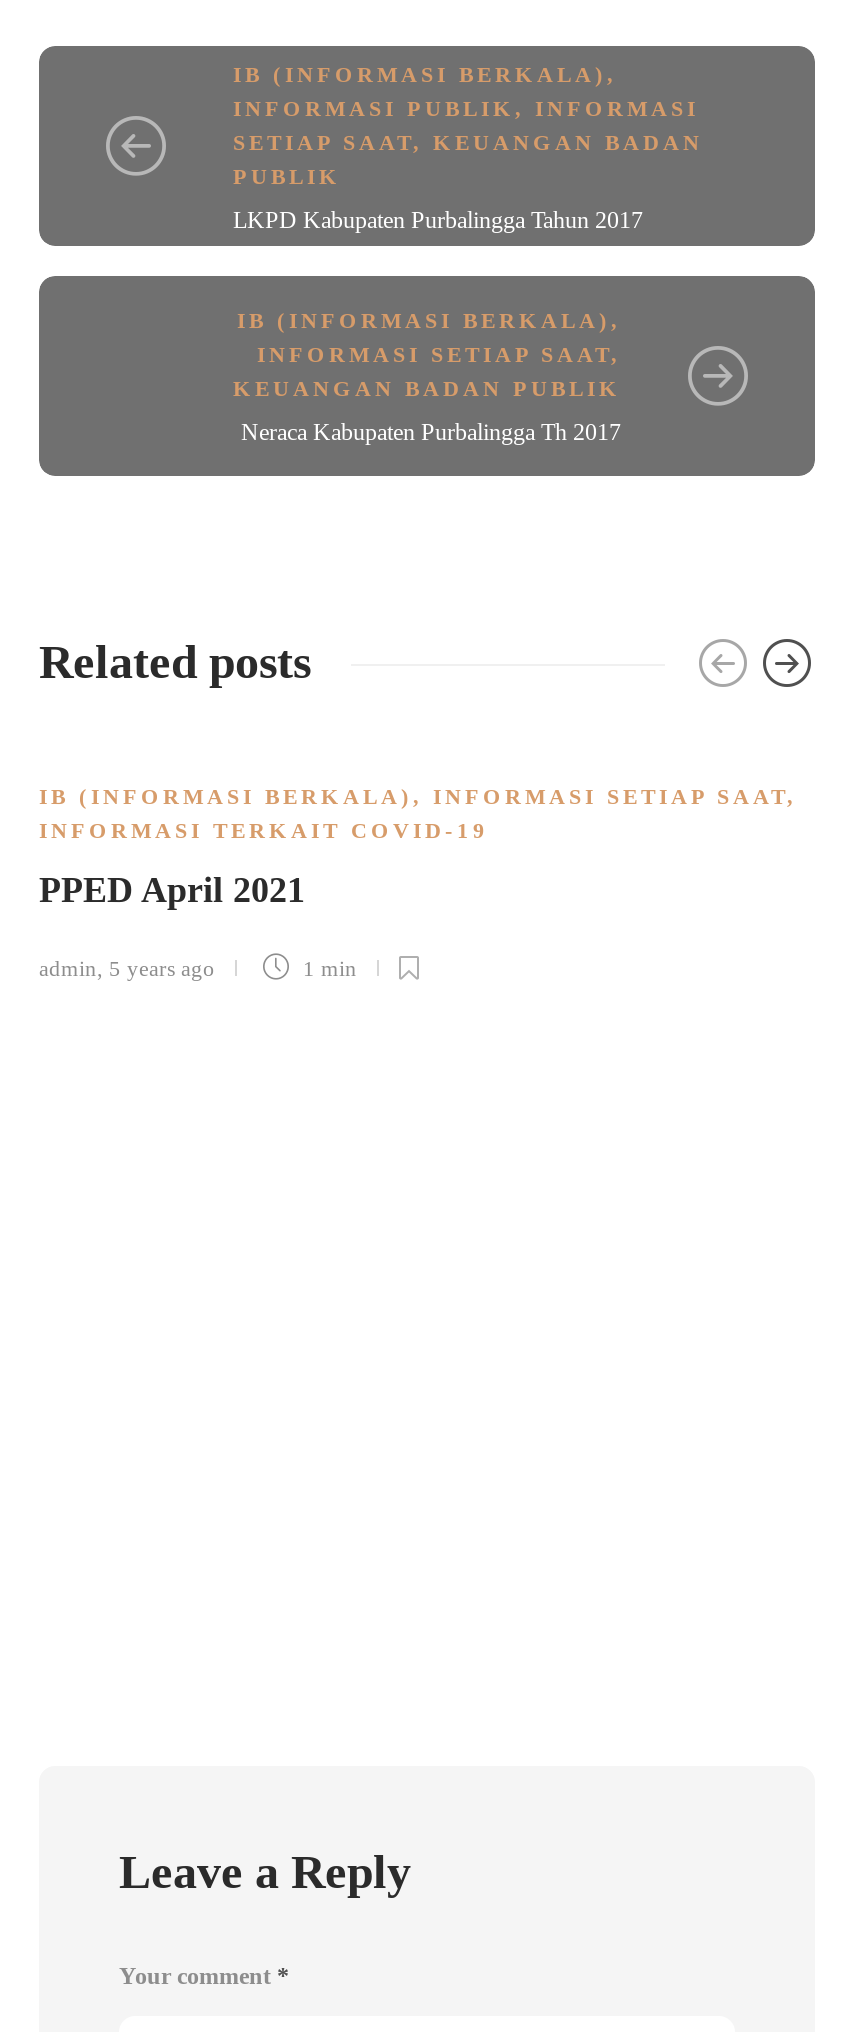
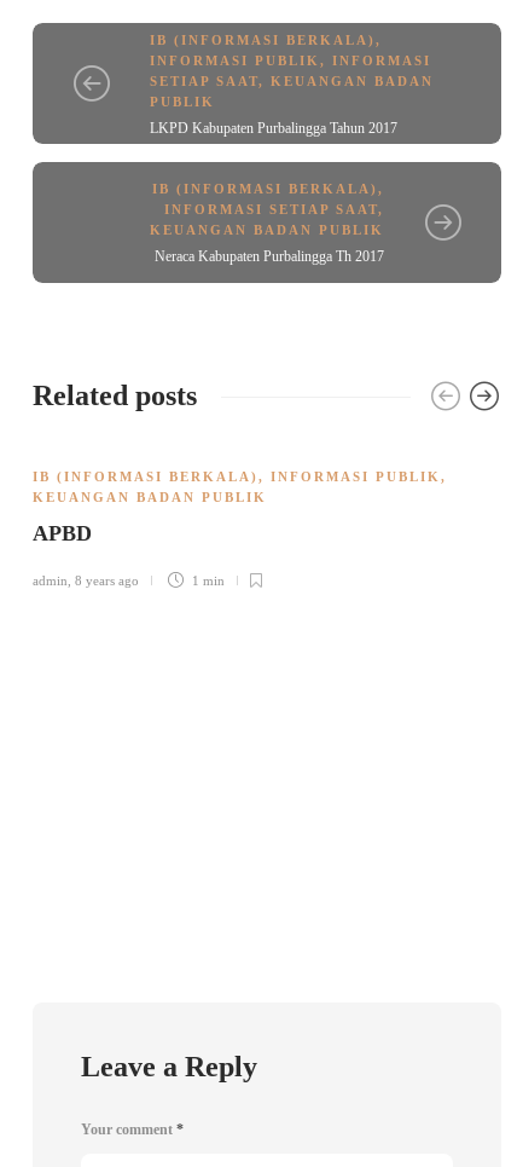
- IB (INFORMASI BERKALA), INFORMASI SETIAP SAAT,
- INFORMASI TERKAIT COVID-19
+ IB (INFORMASI BERKALA), INFORMASI PUBLIK,
+ KEUANGAN BADAN PUBLIK

- PPED April 2021
+ APBD

- admin, 5 years ago
+ admin, 8 years ago
